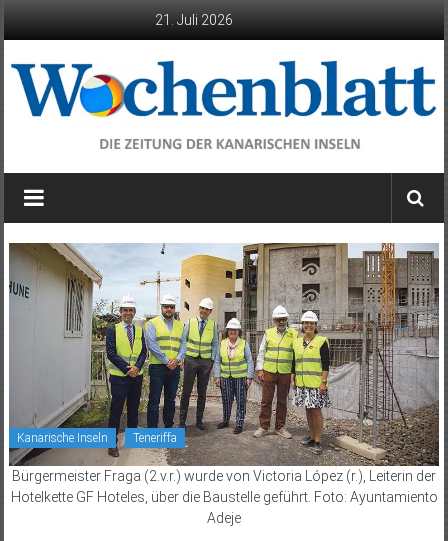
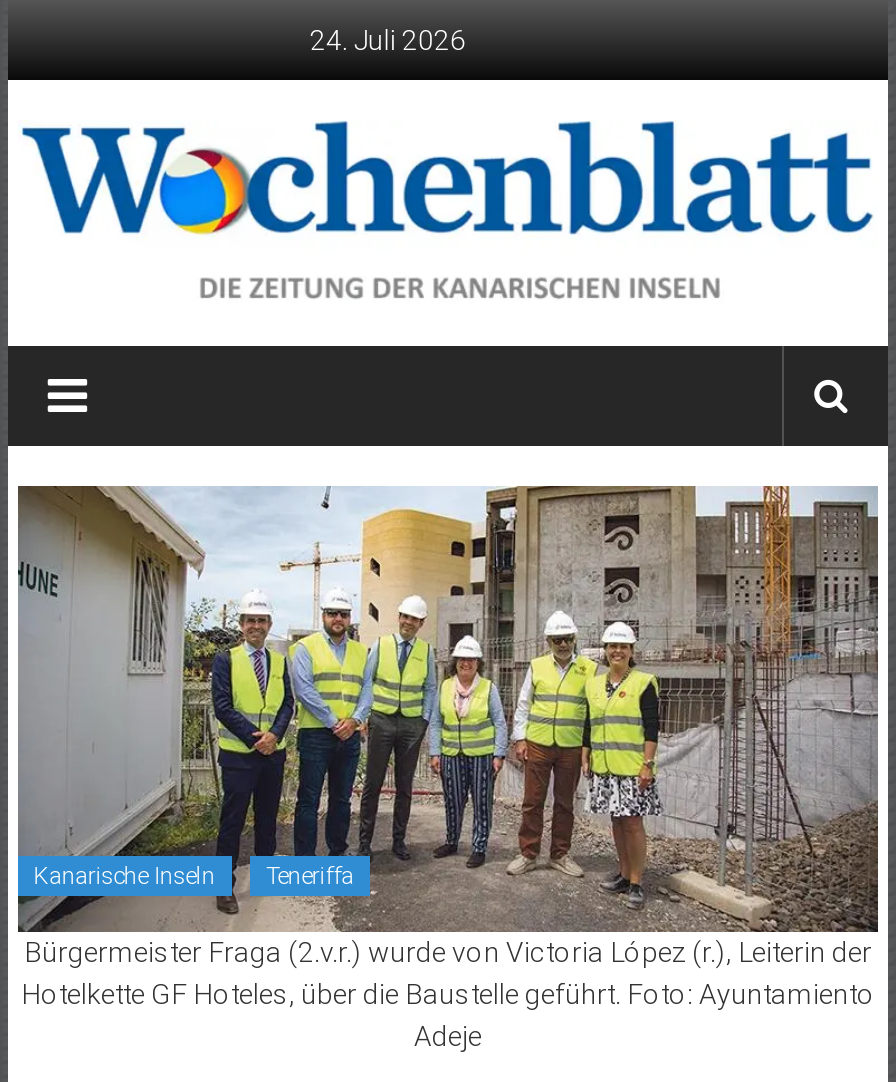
- 21. Juli 2026
+ 24. Juli 2026
